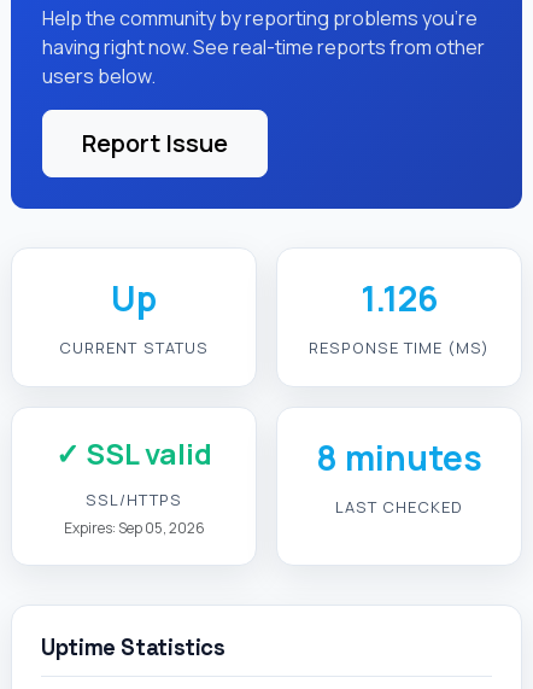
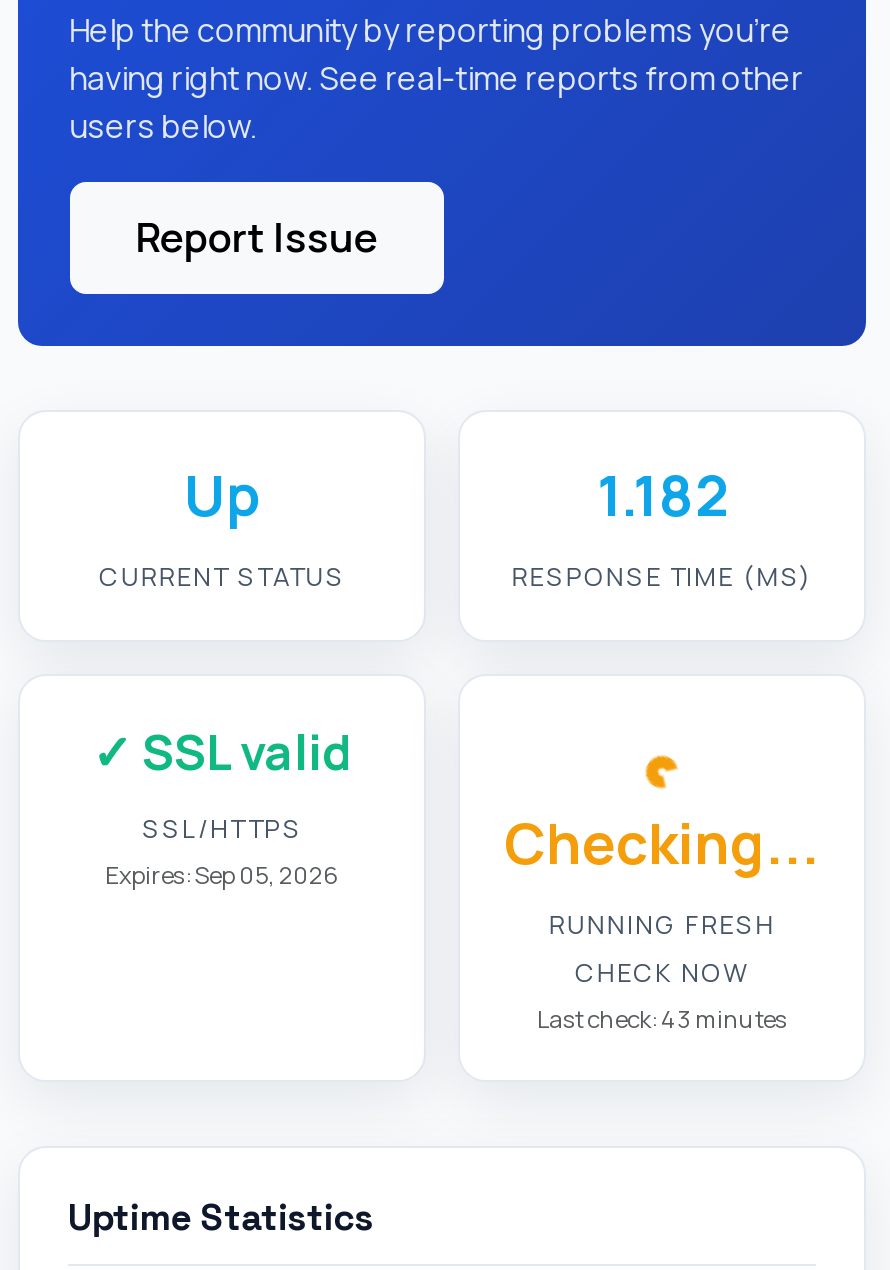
- 1.126
+ 1.182

- 8 minutes
- LAST CHECKED
+ Checking...
+ RUNNING FRESH
+ CHECK NOW
+ Last check: 43 minutes
